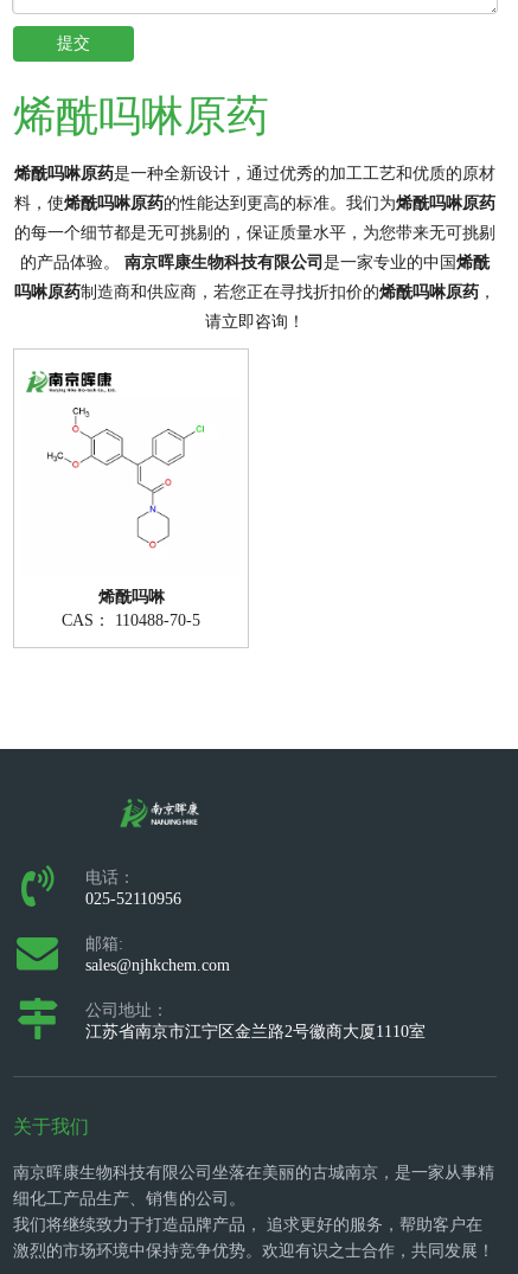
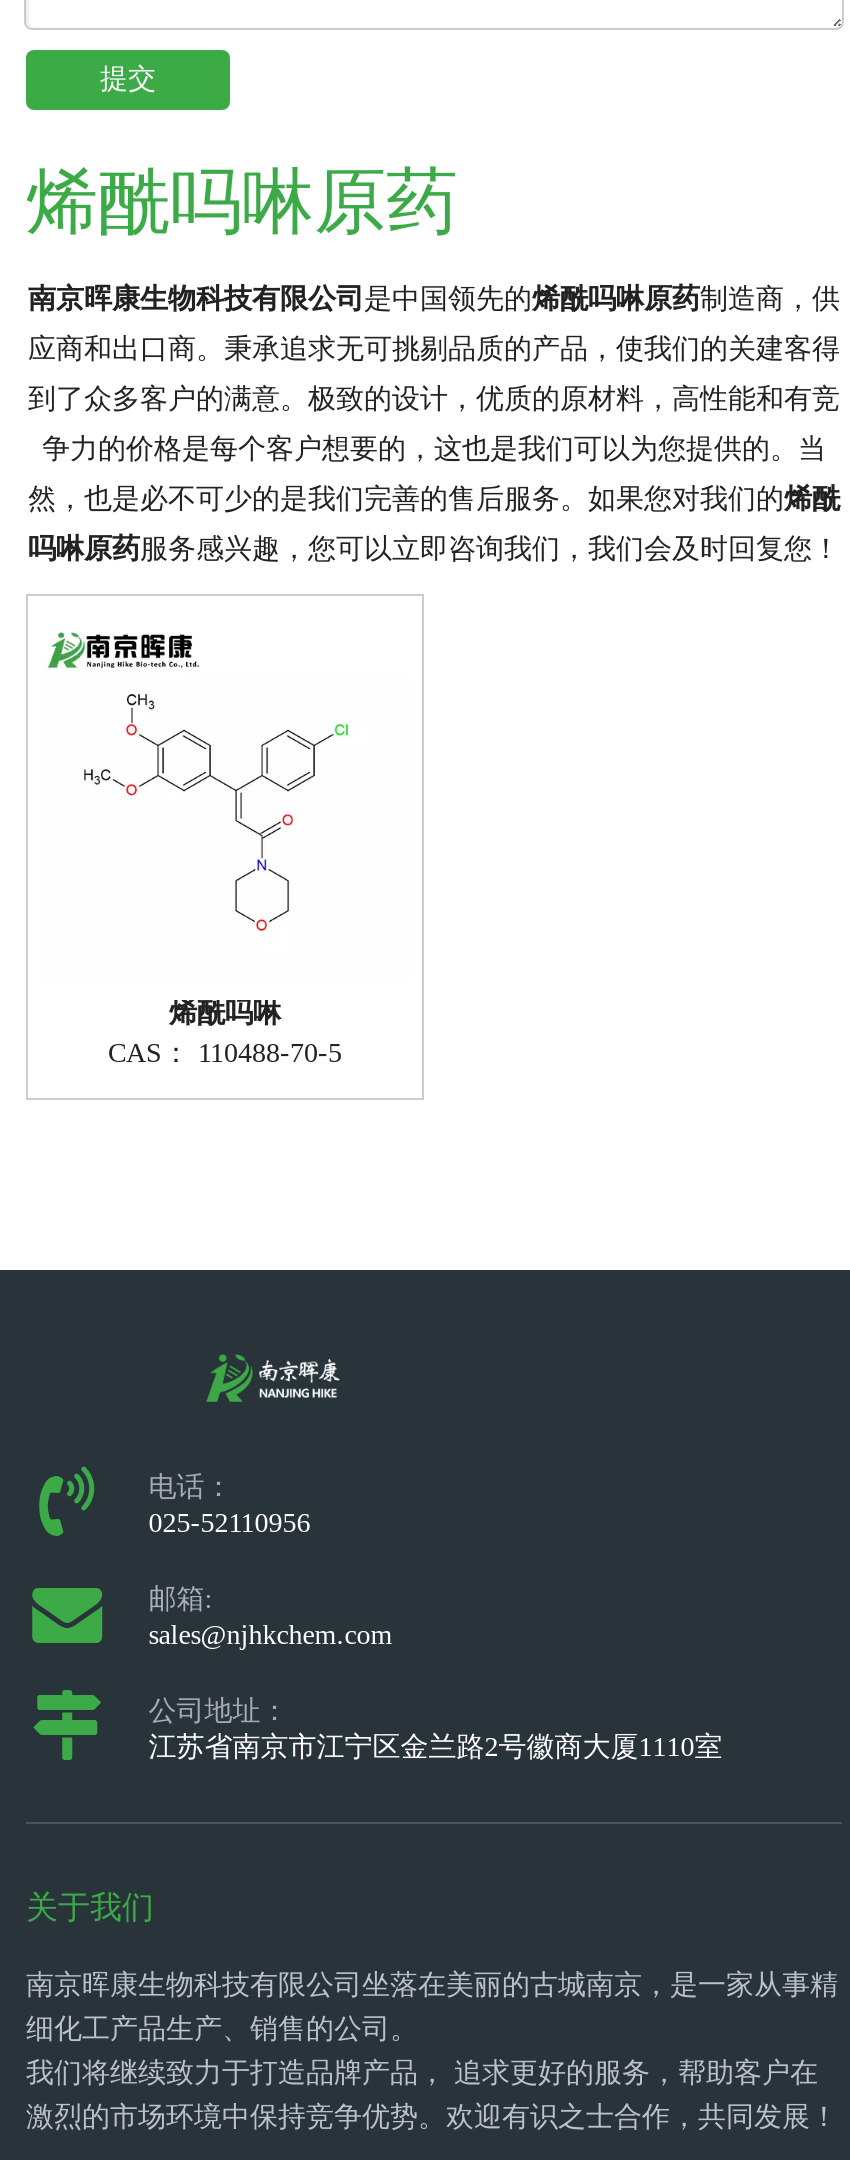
- 烯酰吗啉原药是一种全新设计，通过优秀的加工工艺和优质的原材
+ 南京晖康生物科技有限公司是中国领先的烯酰吗啉原药制造商，供

- 料，使烯酰吗啉原药的性能达到更高的标准。我们为烯酰吗啉原药
+ 应商和出口商。秉承追求无可挑剔品质的产品，使我们的关建客得

- 的每一个细节都是无可挑剔的，保证质量水平，为您带来无可挑剔
+ 到了众多客户的满意。极致的设计，优质的原材料，高性能和有竞

- 的产品体验。南京晖康生物科技有限公司是一家专业的中国烯酰
+ 争力的价格是每个客户想要的，这也是我们可以为您提供的。当

- 吗啉原药制造商和供应商，若您正在寻找折扣价的烯酰吗啉原药，
+ 然，也是必不可少的是我们完善的售后服务。如果您对我们的烯酰

- 请立即咨询！
+ 吗啉原药服务感兴趣，您可以立即咨询我们，我们会及时回复您！
